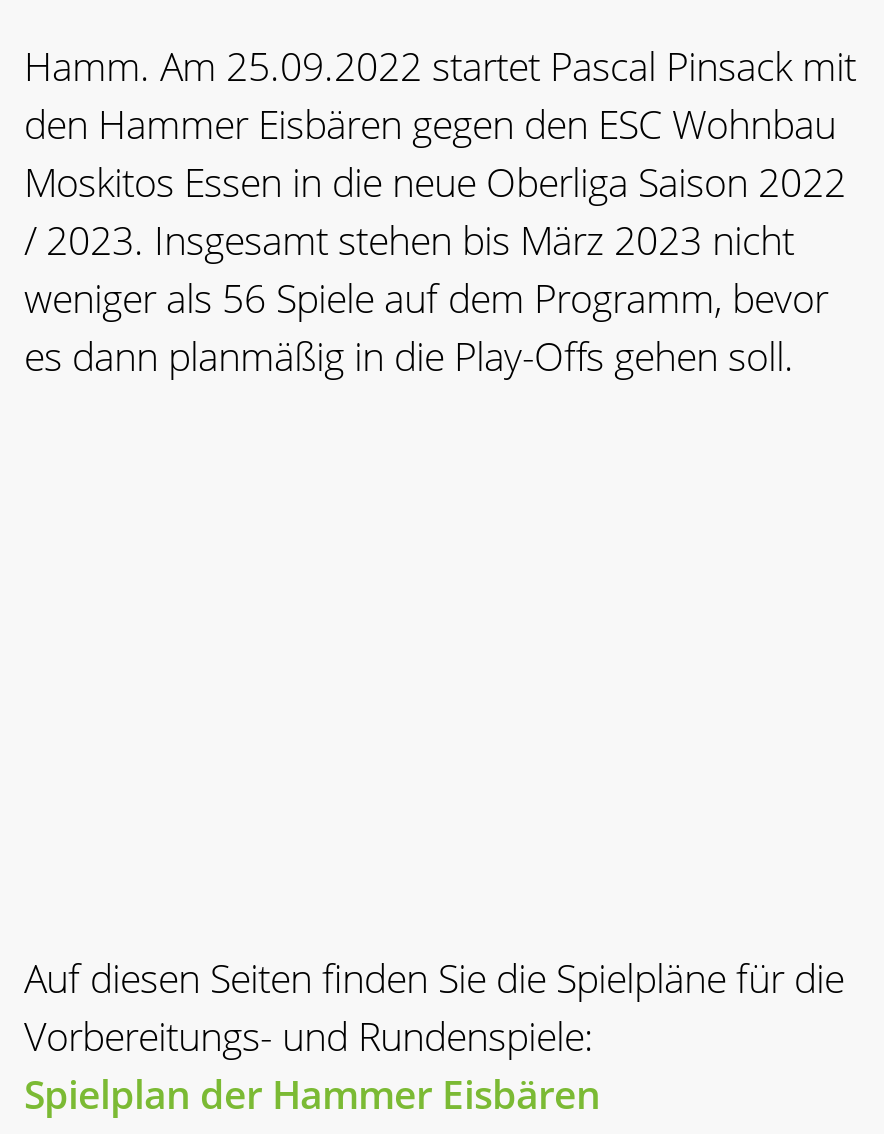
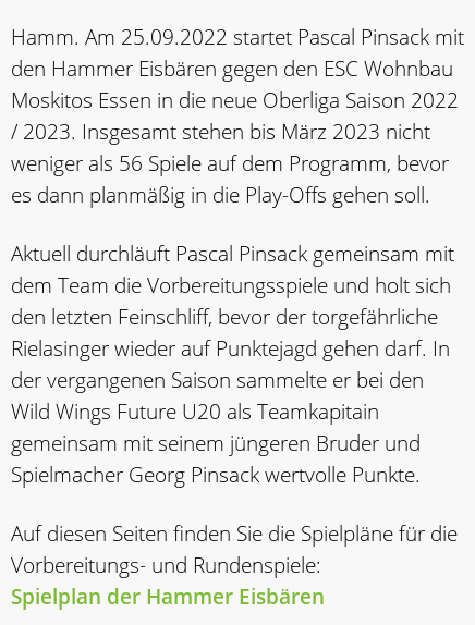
+ Aktuell durchläuft Pascal Pinsack gemeinsam mit
+ dem Team die Vorbereitungsspiele und holt sich
+ den letzten Feinschliff, bevor der torgefährliche
+ Rielasinger wieder auf Punktejagd gehen darf. In
+ der vergangenen Saison sammelte er bei den
+ Wild Wings Future U20 als Teamkapitain
+ gemeinsam mit seinem jüngeren Bruder und
+ Spielmacher Georg Pinsack wertvolle Punkte.
